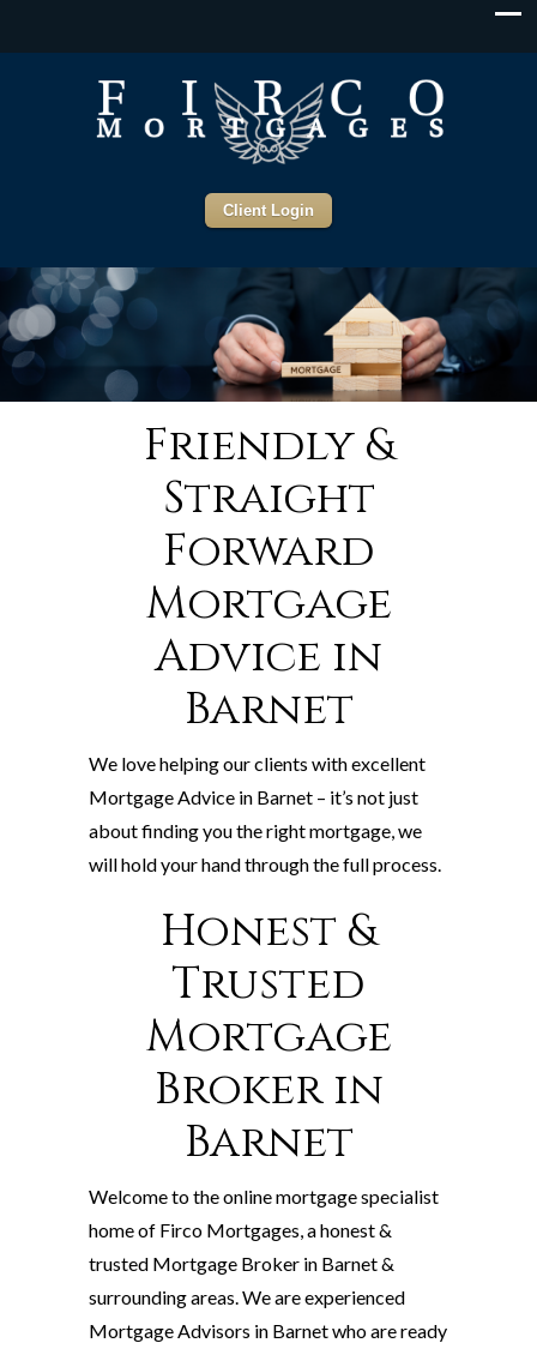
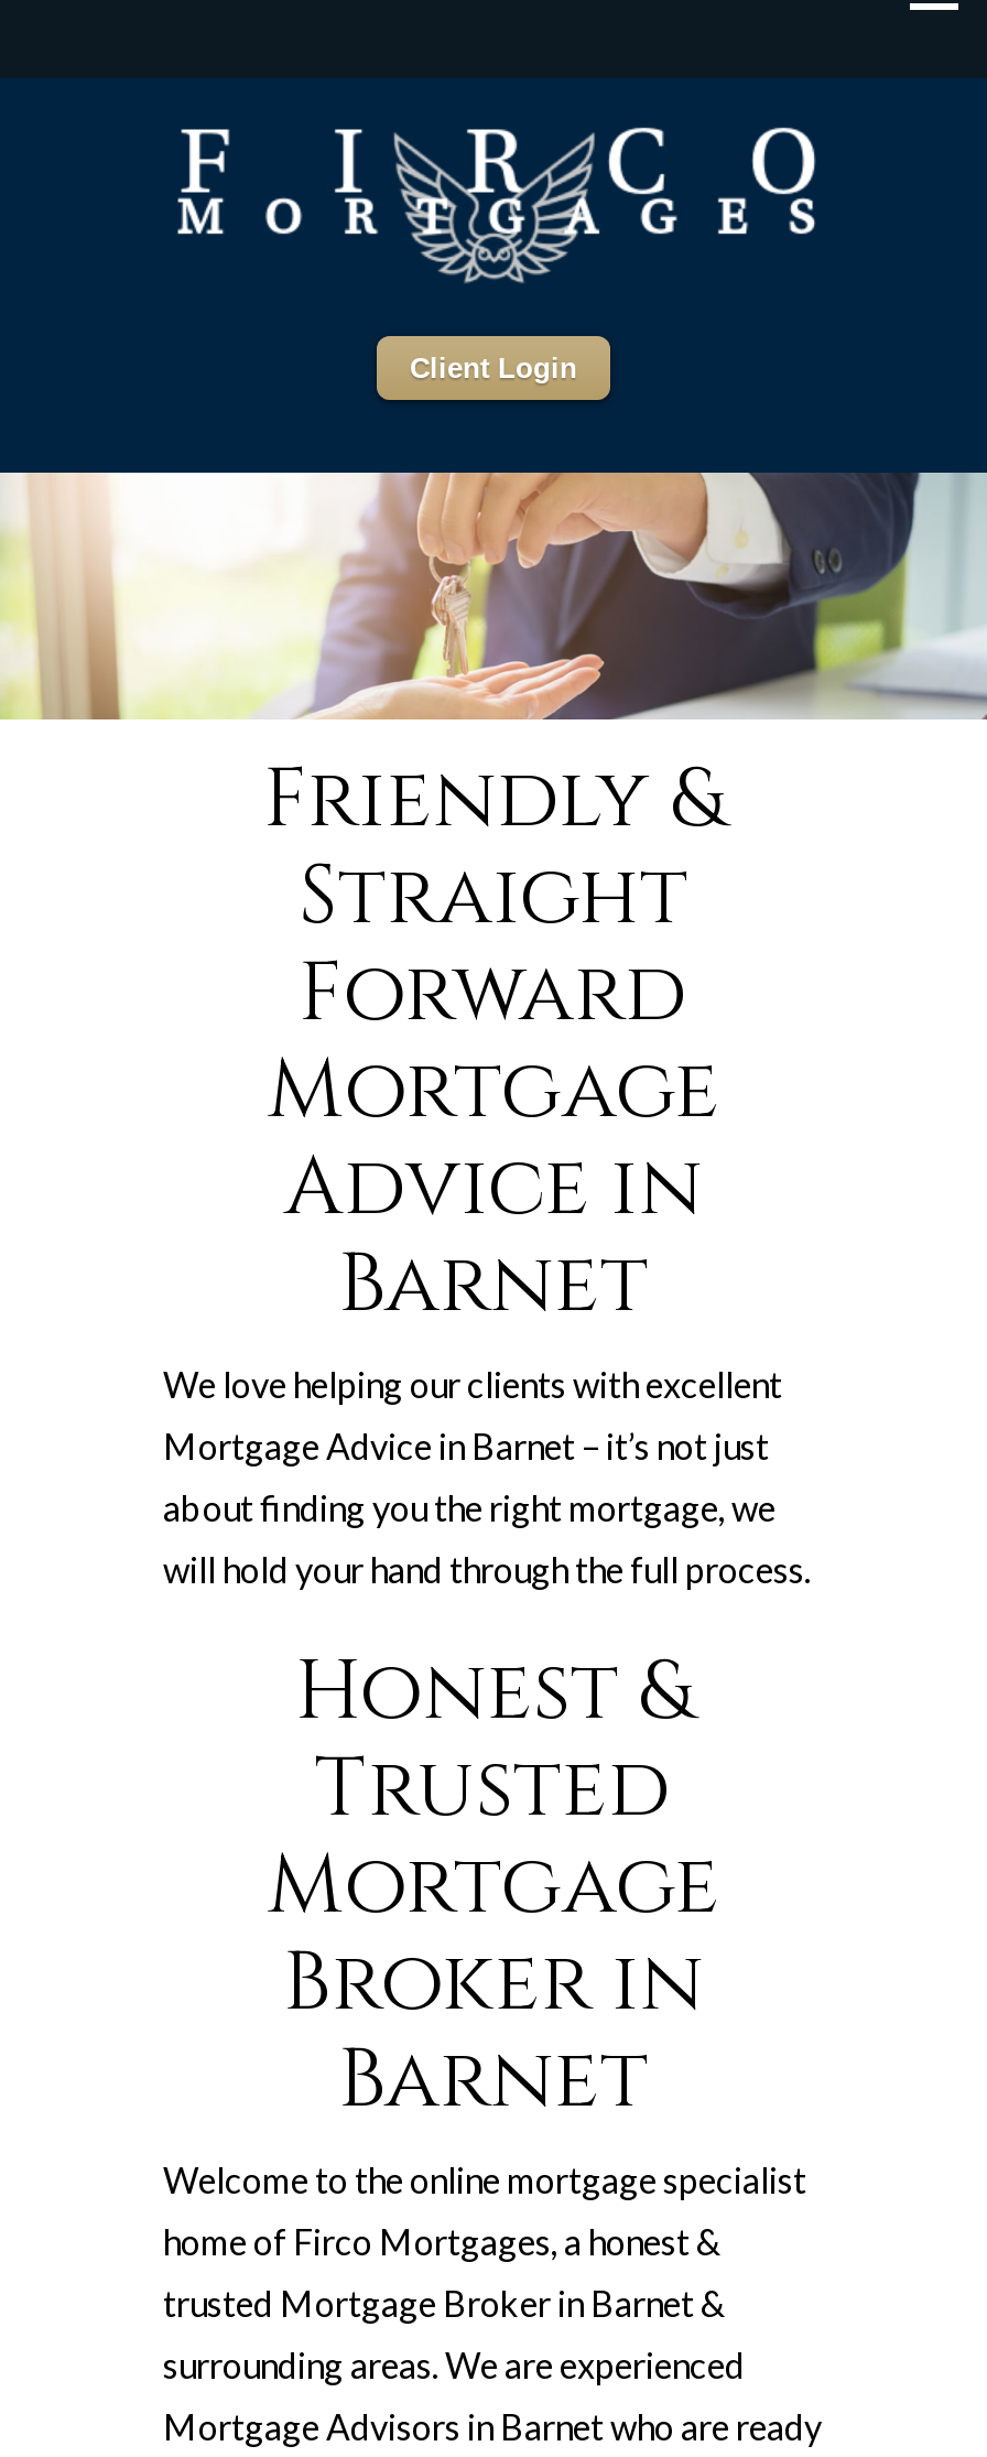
- [image]
+ [image]
